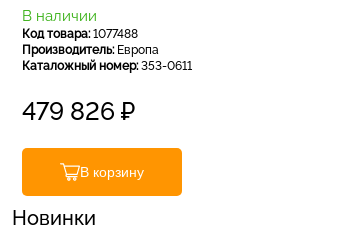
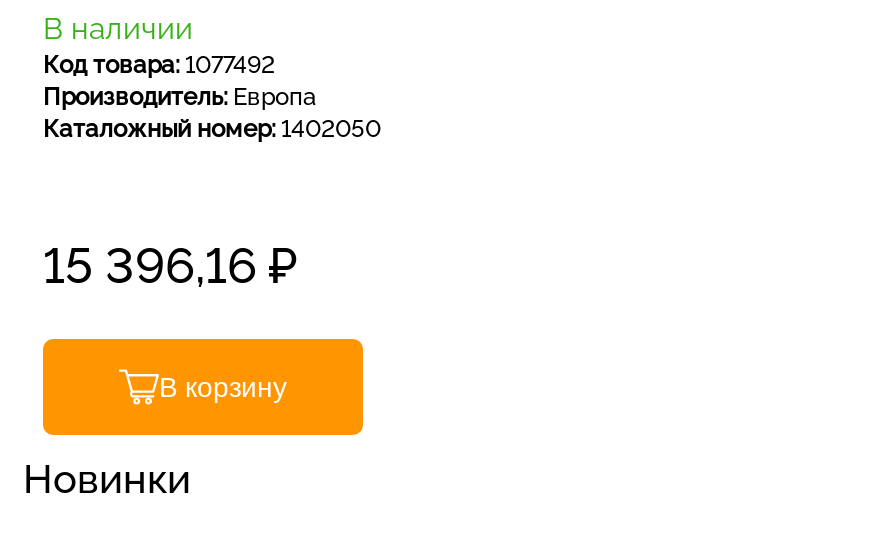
- Код товара: 1077488
+ Код товара: 1077492

- Каталожный номер: 353-0611
+ Каталожный номер: 1402050

- 479 826 ₽
+ 15 396,16 ₽
